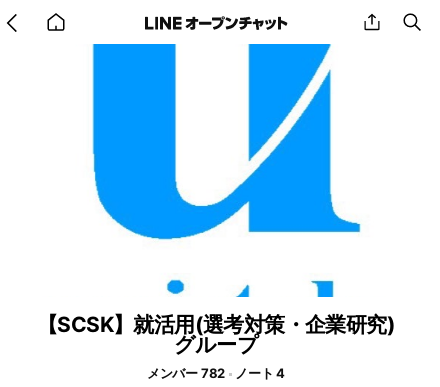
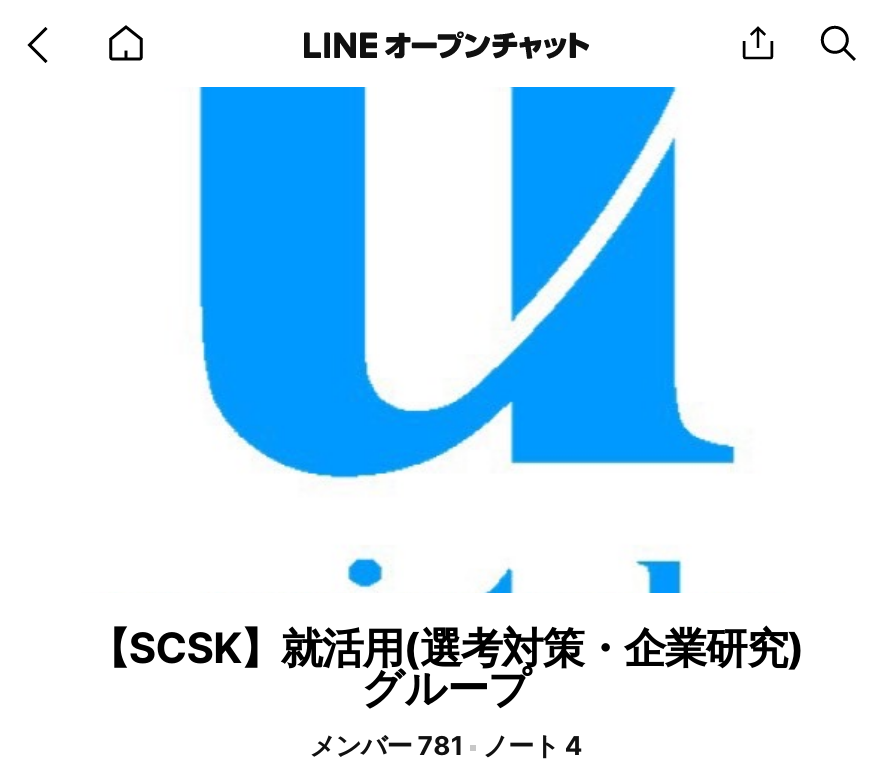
- メンバー 782 ノート 4
+ メンバー 781 ノート 4
